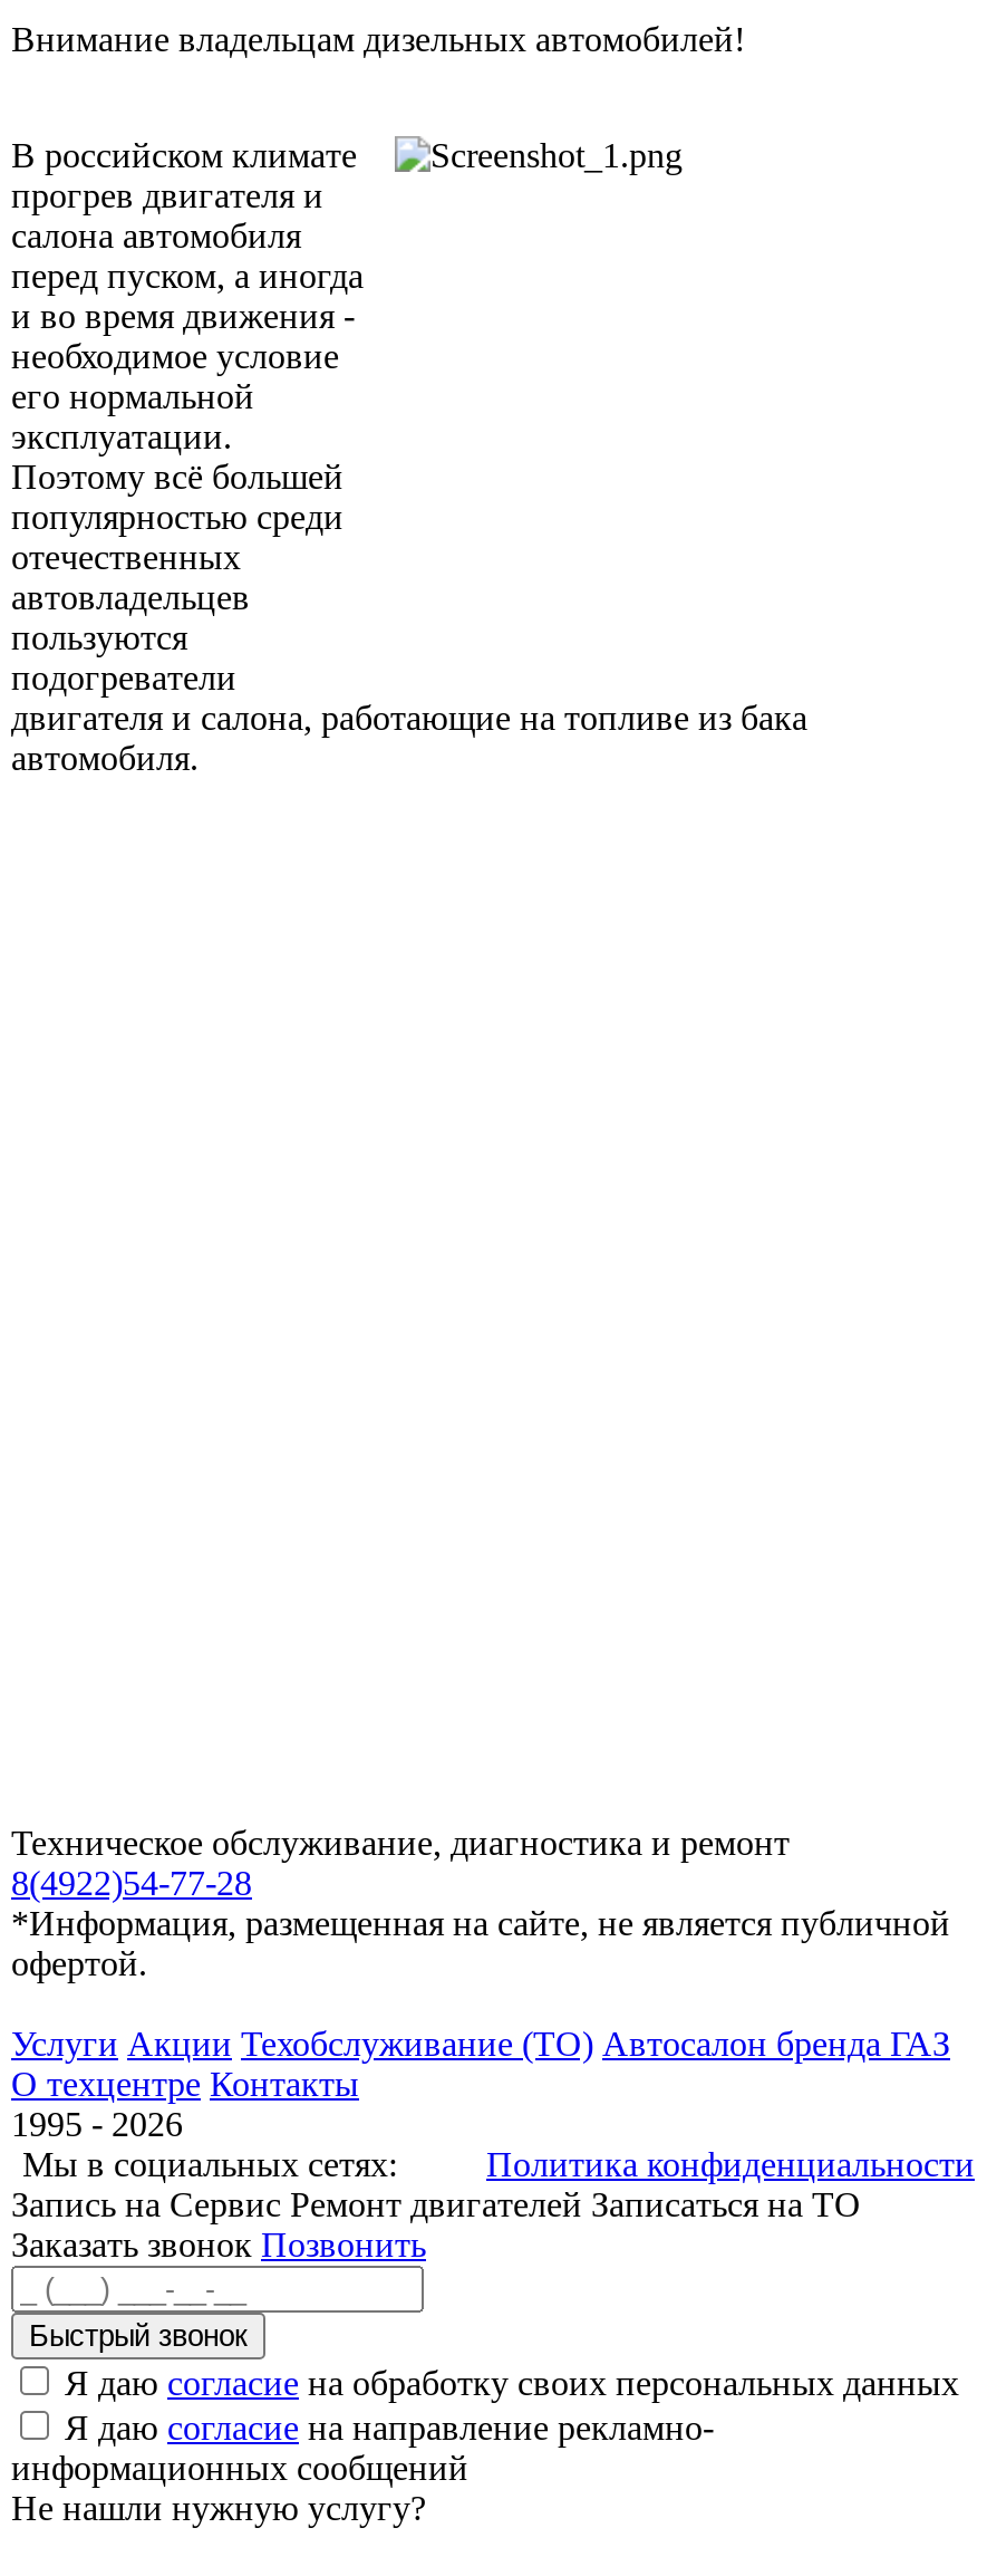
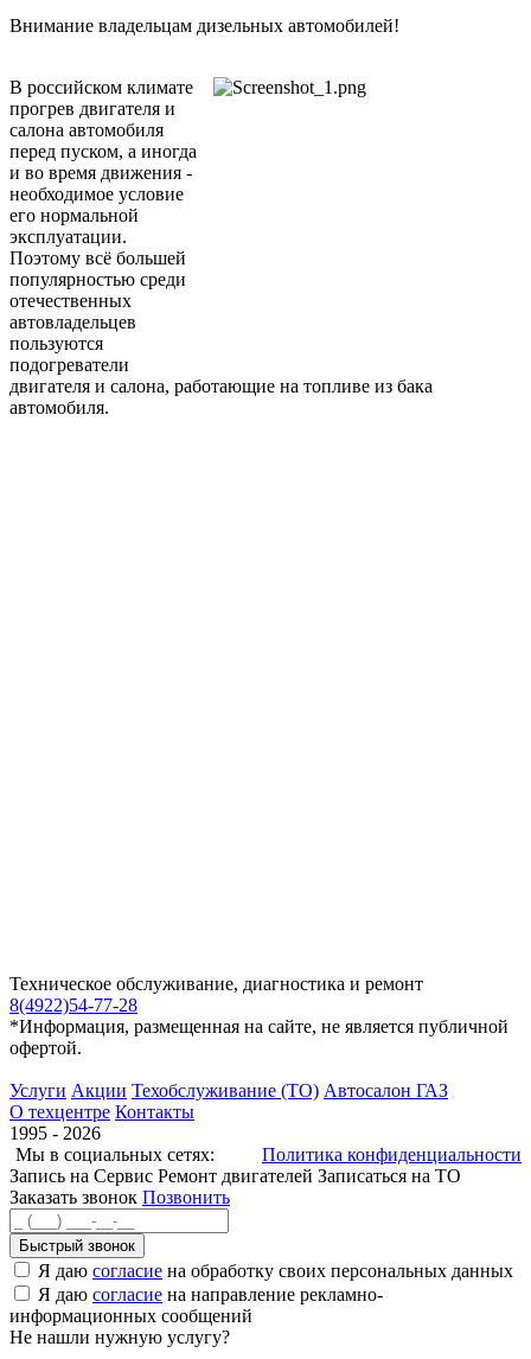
- Услуги Акции Техобслуживание (ТО) Автосалон бренда ГАЗ
+ Услуги Акции Техобслуживание (ТО) Автосалон ГАЗ
